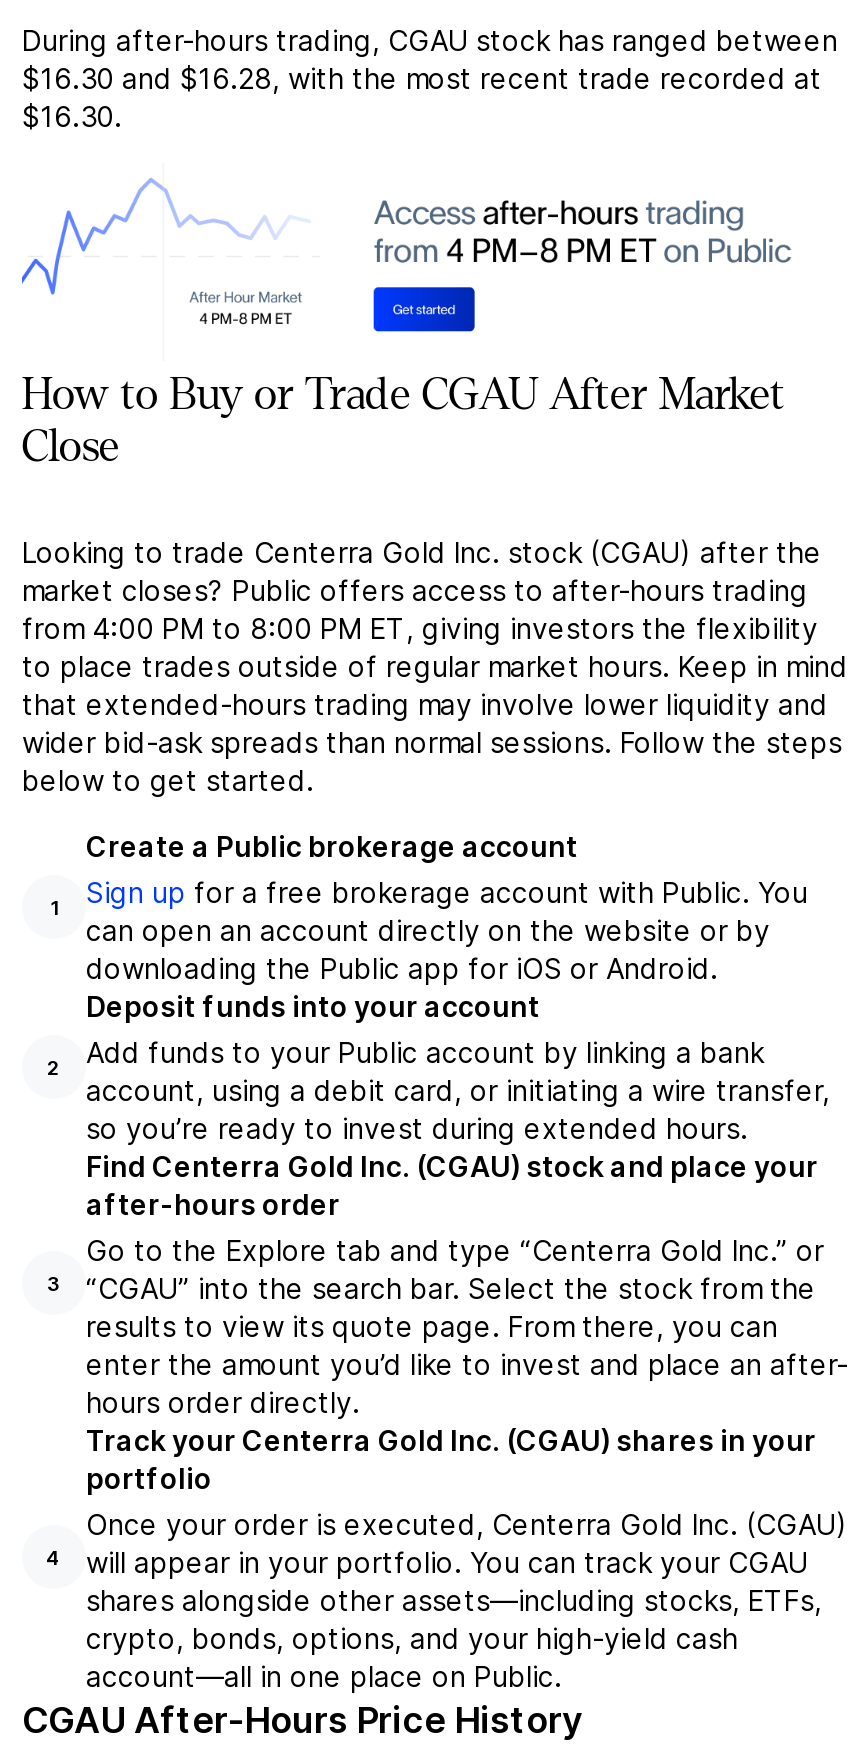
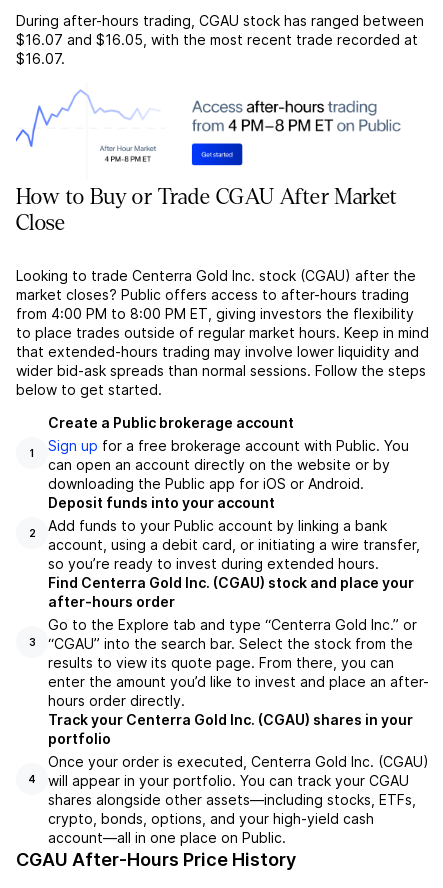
- $16.30 and $16.28, with the most recent trade recorded at
+ $16.07 and $16.05, with the most recent trade recorded at

- $16.30.
+ $16.07.
